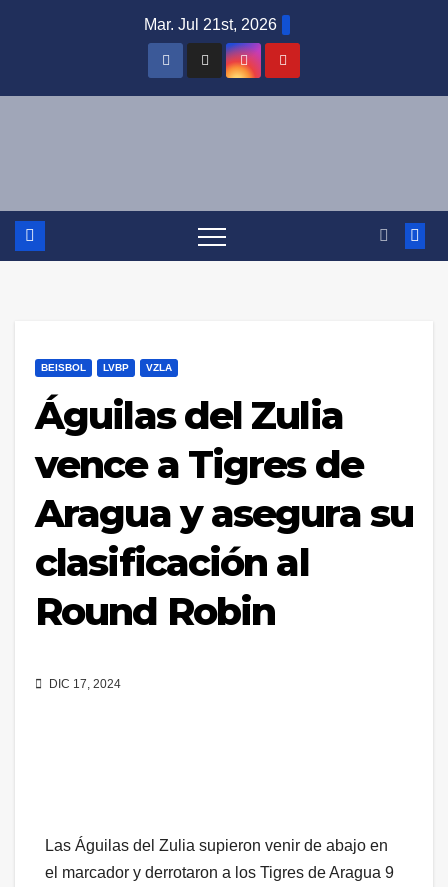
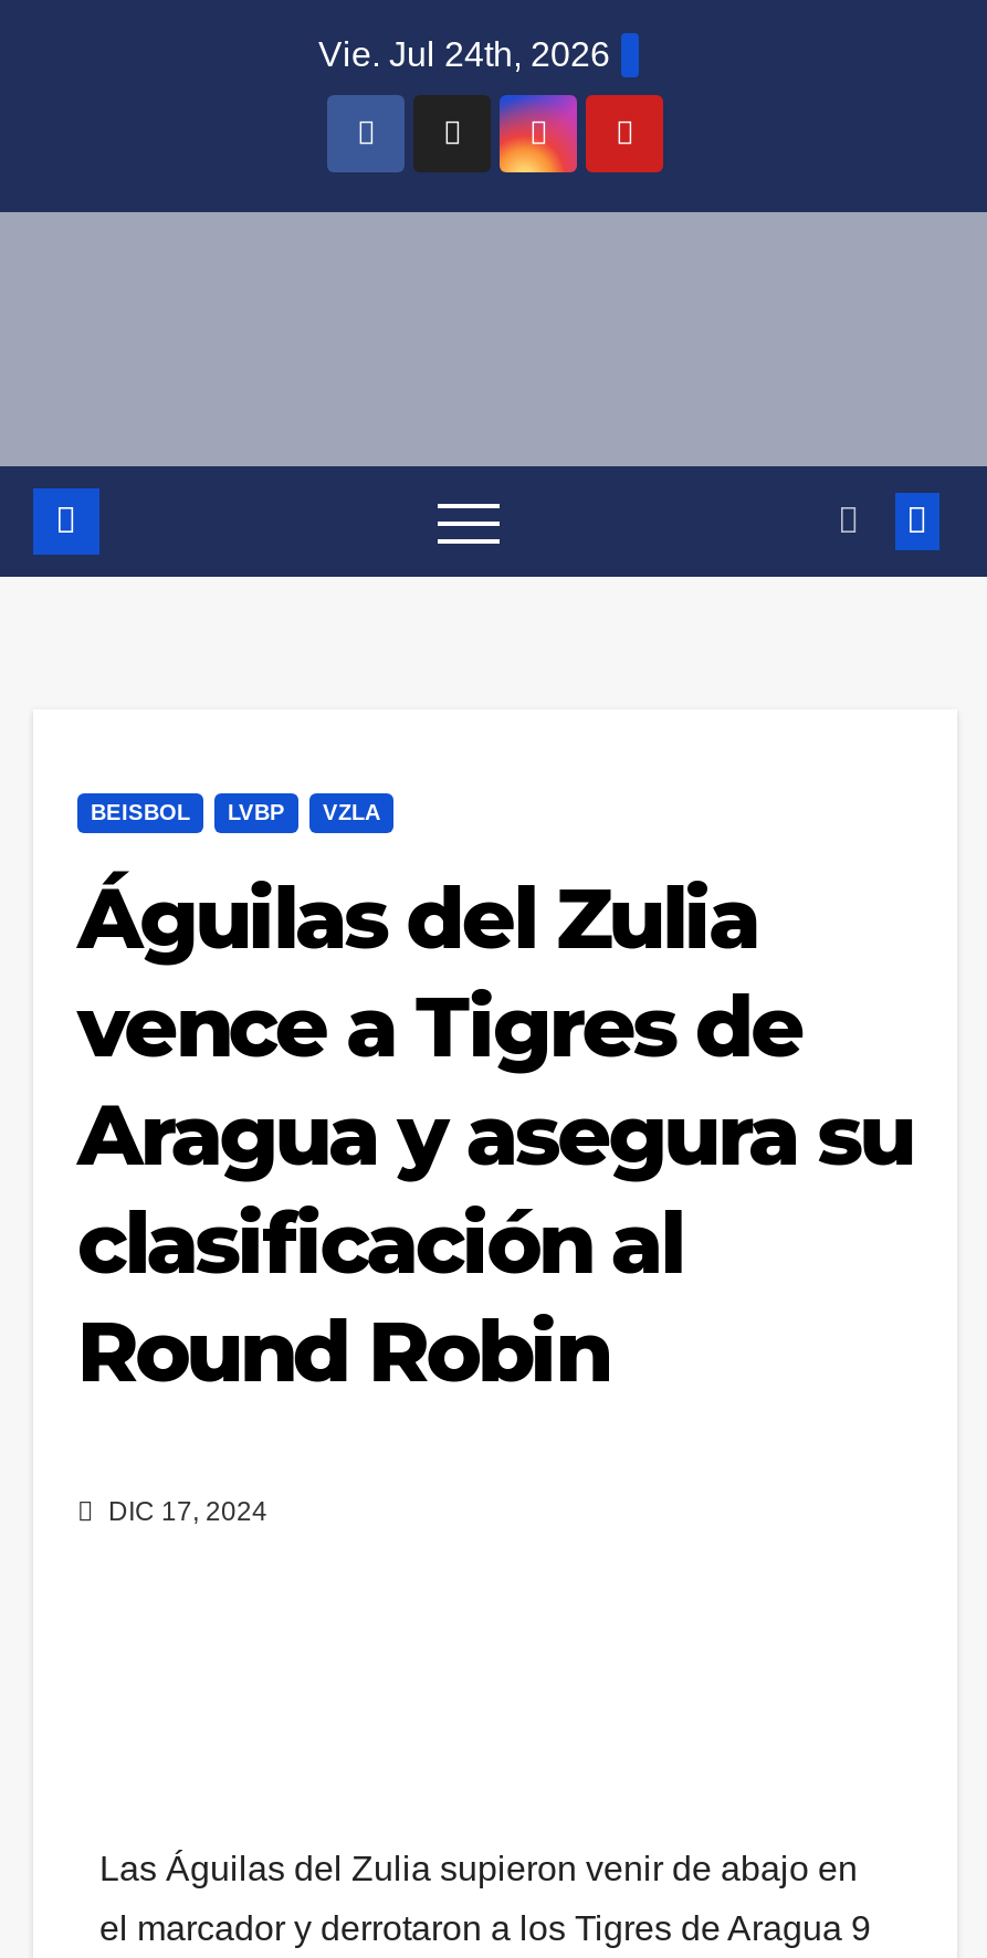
- Mar. Jul 21st, 2026
+ Vie. Jul 24th, 2026
